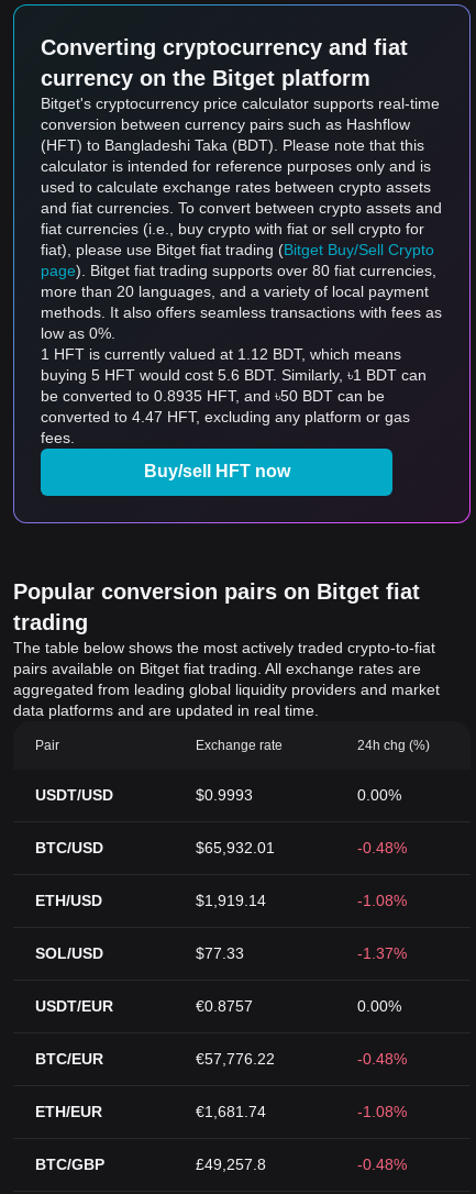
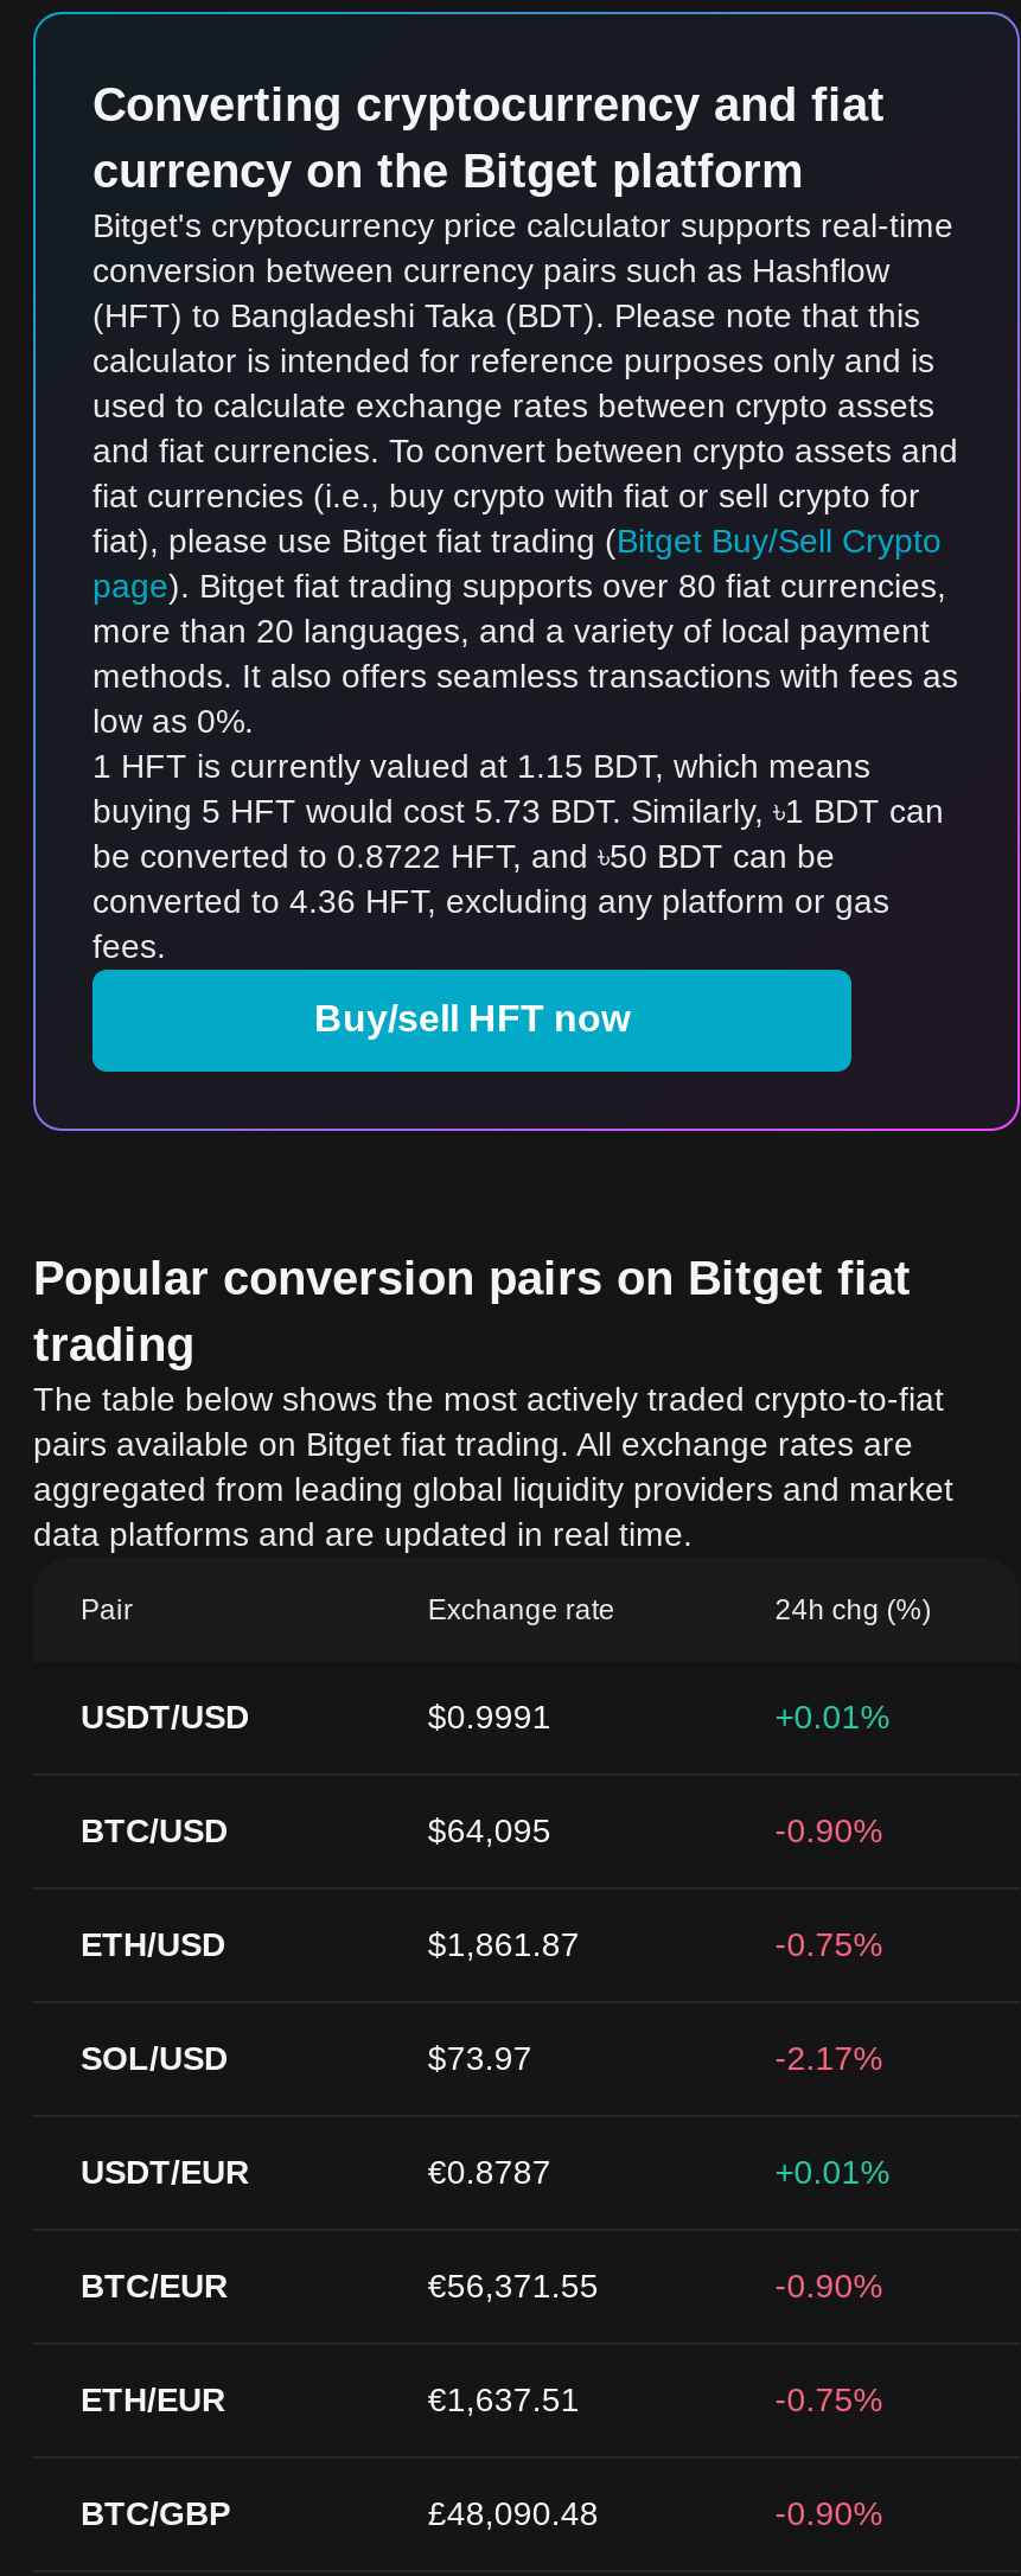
- 1 HFT is currently valued at 1.12 BDT, which means
+ 1 HFT is currently valued at 1.15 BDT, which means

- buying 5 HFT would cost 5.6 BDT. Similarly, ৳1 BDT can
+ buying 5 HFT would cost 5.73 BDT. Similarly, ৳1 BDT can

- be converted to 0.8935 HFT, and ৳50 BDT can be
+ be converted to 0.8722 HFT, and ৳50 BDT can be

- converted to 4.47 HFT, excluding any platform or gas
+ converted to 4.36 HFT, excluding any platform or gas

- $0.9993
+ $0.9991

- 0.00%
+ +0.01%

- $65,932.01
+ $64,095

- -0.48%
+ -0.90%

- $1,919.14
+ $1,861.87

- -1.08%
+ -0.75%

- $77.33
+ $73.97

- -1.37%
+ -2.17%

- €0.8757
+ €0.8787

- 0.00%
+ +0.01%

- €57,776.22
+ €56,371.55

- -0.48%
+ -0.90%

- €1,681.74
+ €1,637.51

- -1.08%
+ -0.75%

- £49,257.8
+ £48,090.48

- -0.48%
+ -0.90%
